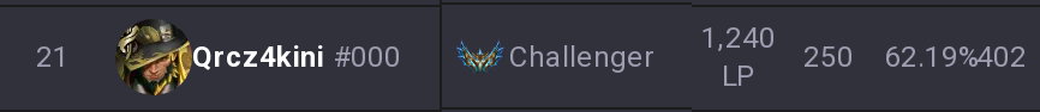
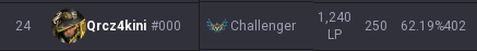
- 21
+ 24
